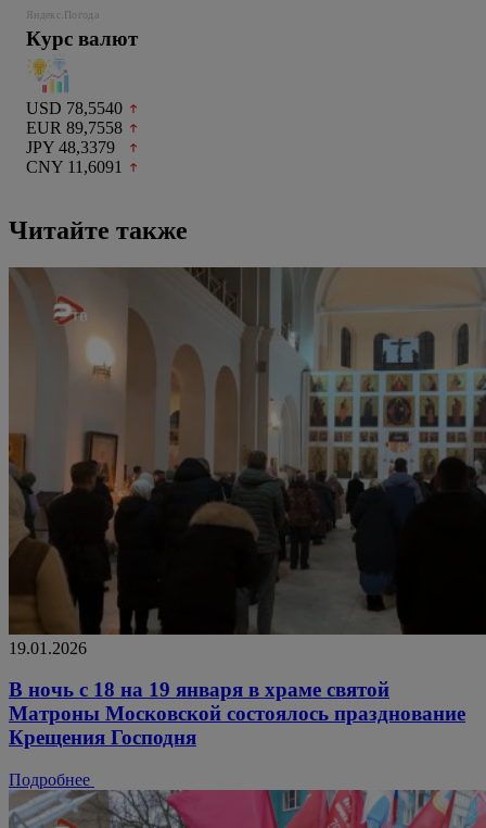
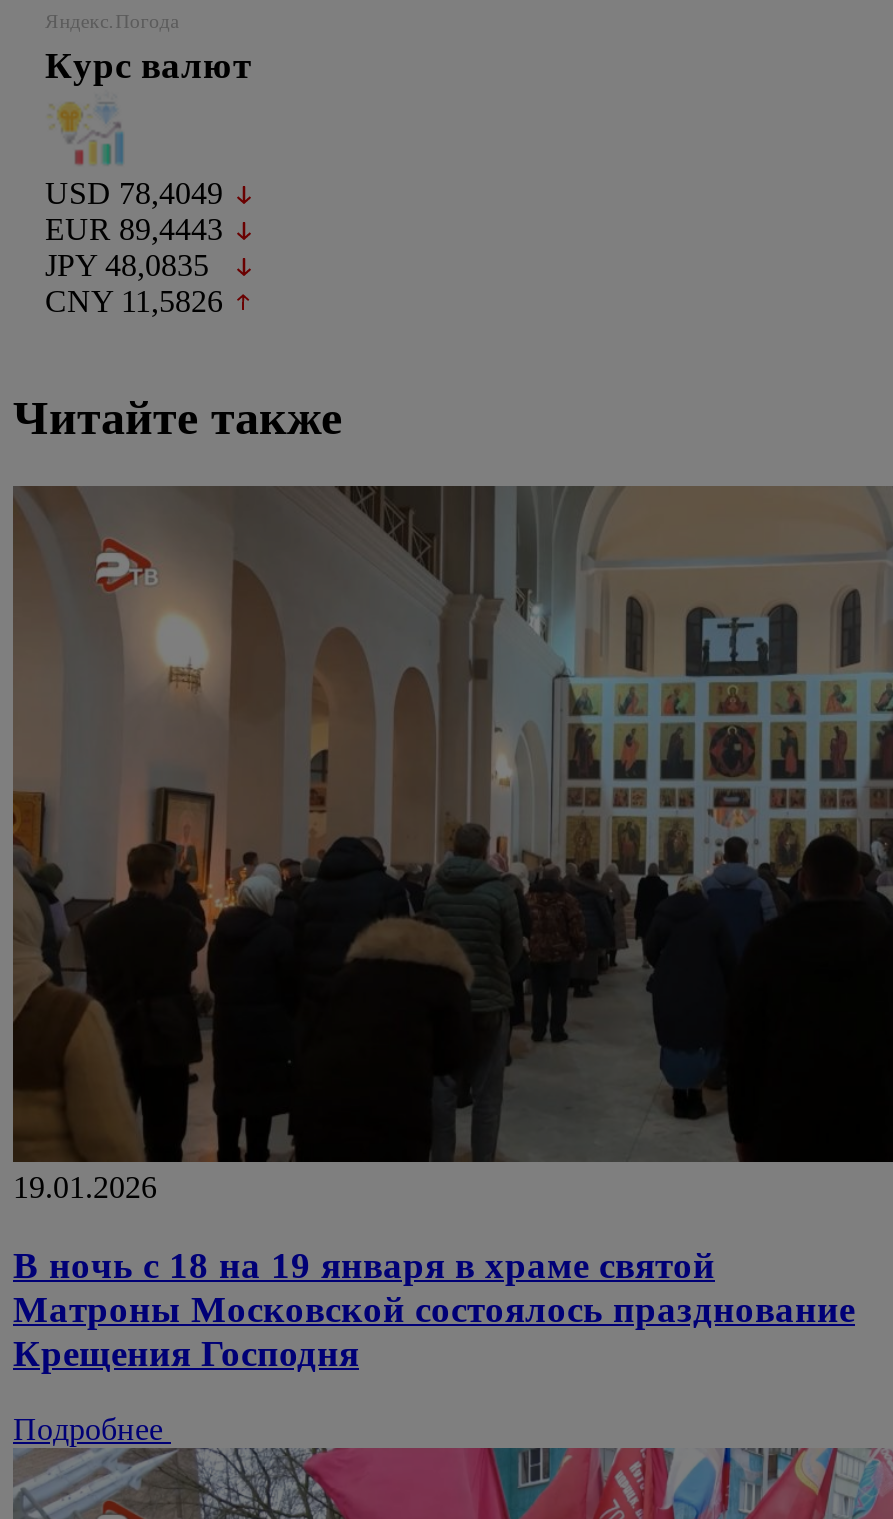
- USD 78,5540
+ USD 78,4049

- EUR 89,7558
+ EUR 89,4443

- JPY 48,3379
+ JPY 48,0835

- CNY 11,6091
+ CNY 11,5826
